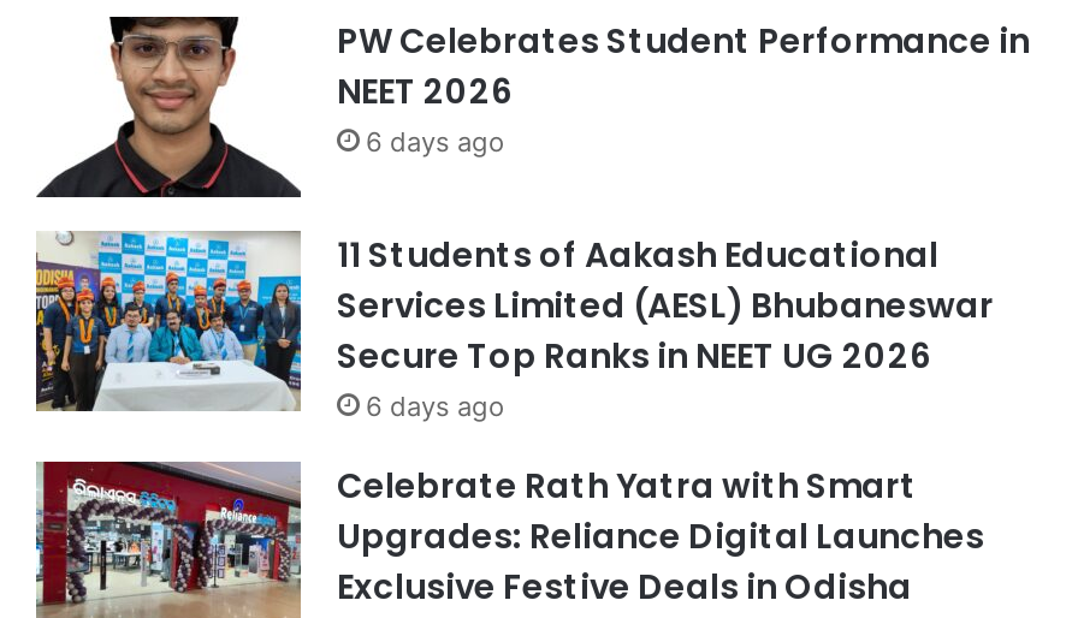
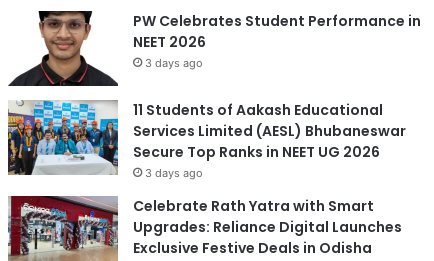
- 6 days ago
+ 3 days ago

- 6 days ago
+ 3 days ago
